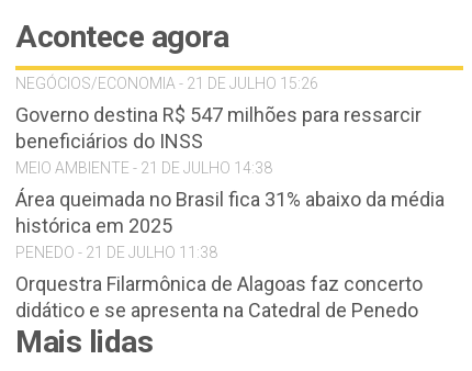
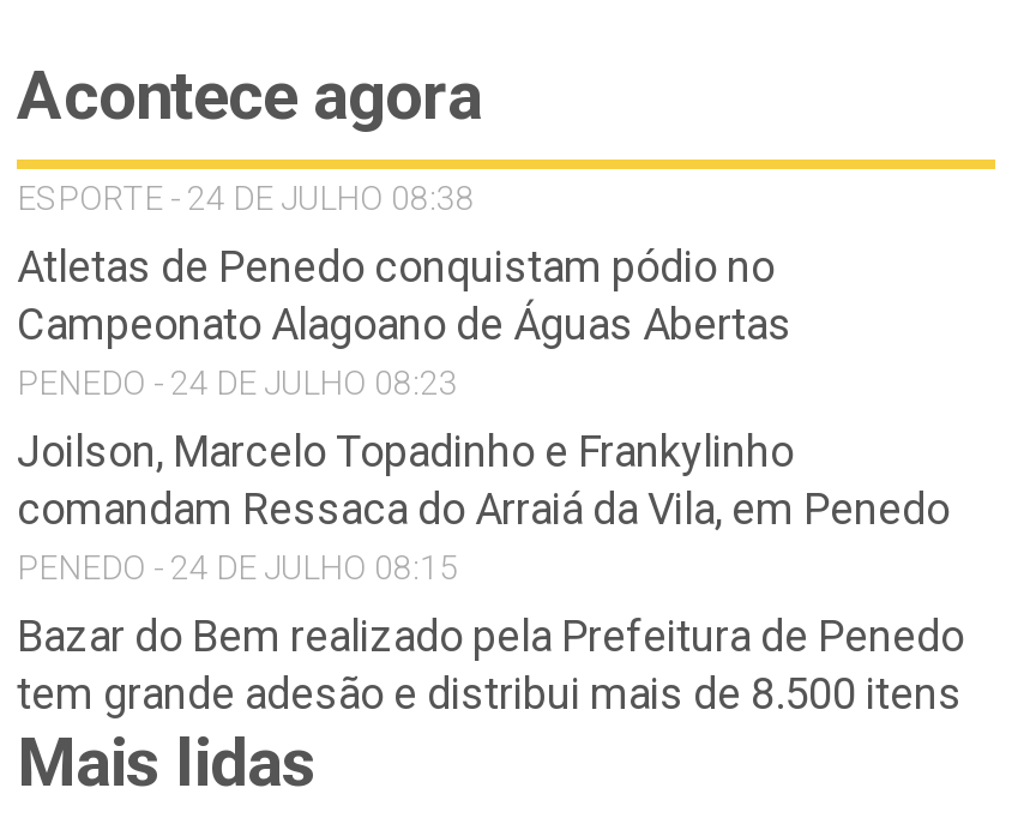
- NEGÓCIOS/ECONOMIA - 21 DE JULHO 15:26
+ ESPORTE - 24 DE JULHO 08:38

- Governo destina R$ 547 milhões para ressarcir
- beneficiários do INSS
- MEIO AMBIENTE - 21 DE JULHO 14:38
+ Atletas de Penedo conquistam pódio no
+ Campeonato Alagoano de Águas Abertas
+ PENEDO - 24 DE JULHO 08:23

- Área queimada no Brasil fica 31% abaixo da média
- histórica em 2025
- PENEDO - 21 DE JULHO 11:38
+ Joilson, Marcelo Topadinho e Frankylinho
+ comandam Ressaca do Arraiá da Vila, em Penedo
+ PENEDO - 24 DE JULHO 08:15

- Orquestra Filarmônica de Alagoas faz concerto
- didático e se apresenta na Catedral de Penedo
+ Bazar do Bem realizado pela Prefeitura de Penedo
+ tem grande adesão e distribui mais de 8.500 itens
